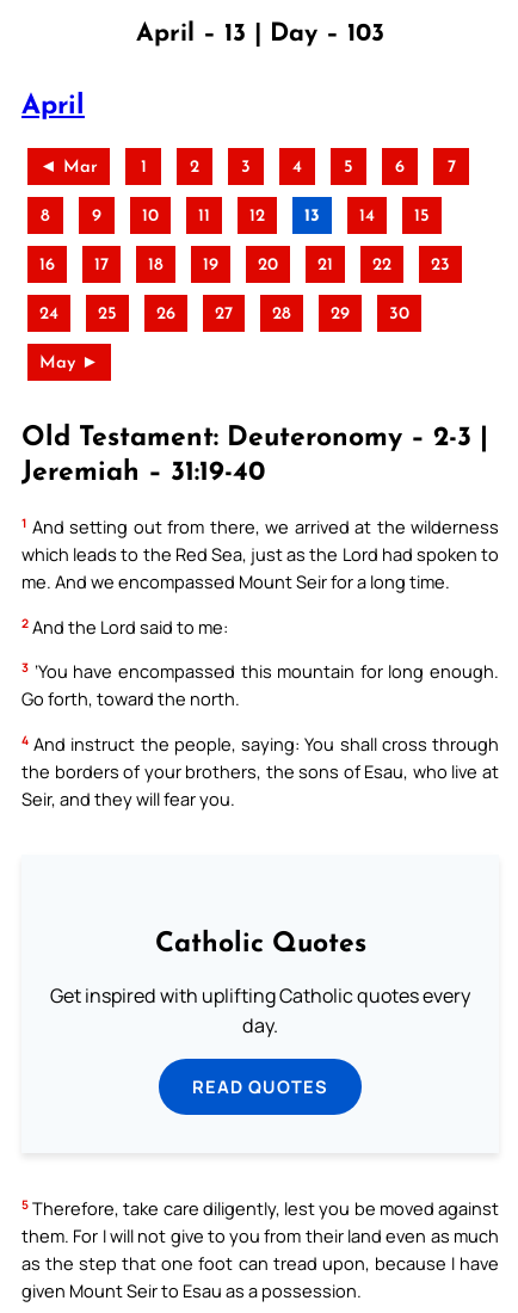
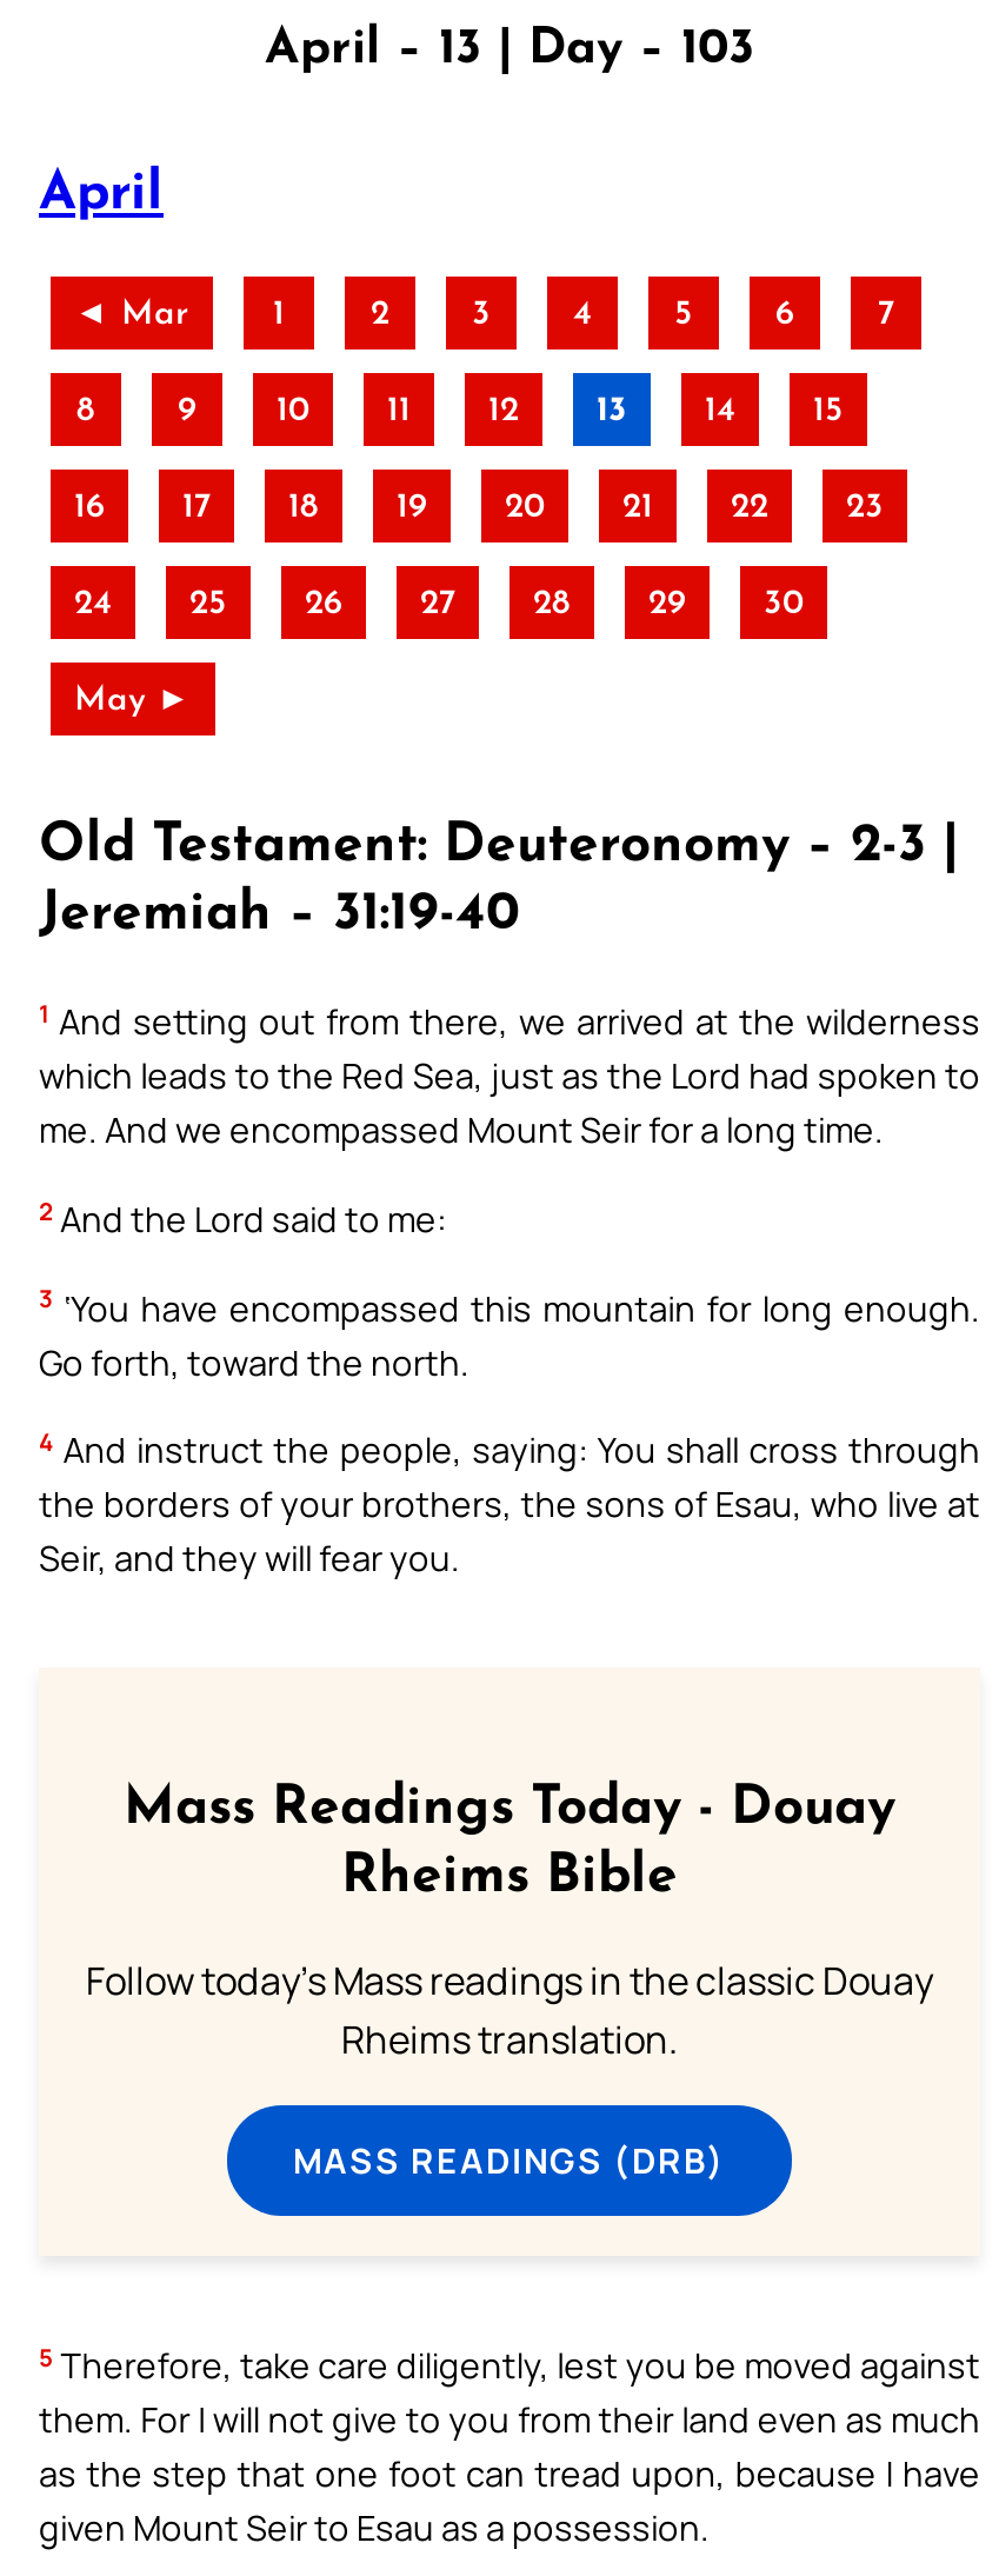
- Catholic Quotes
+ Mass Readings Today - Douay
+ Rheims Bible

- Get inspired with uplifting Catholic quotes every
- day.
+ Follow today's Mass readings in the classic Douay
+ Rheims translation.

- READ QUOTES
+ MASS READINGS (DRB)
